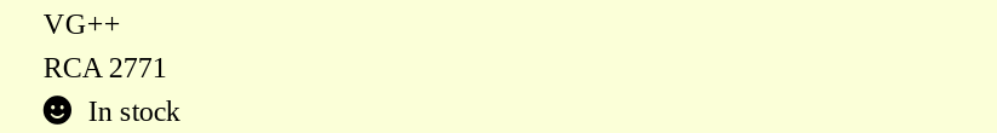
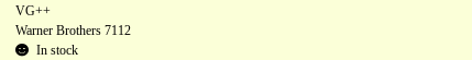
- RCA 2771
+ Warner Brothers 7112
